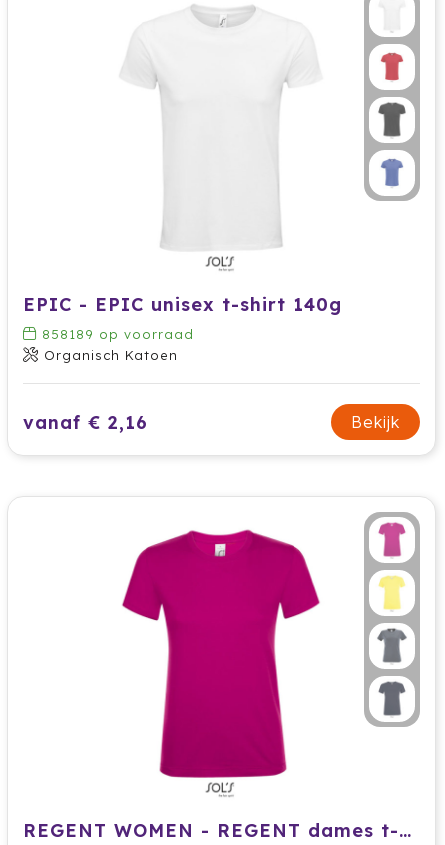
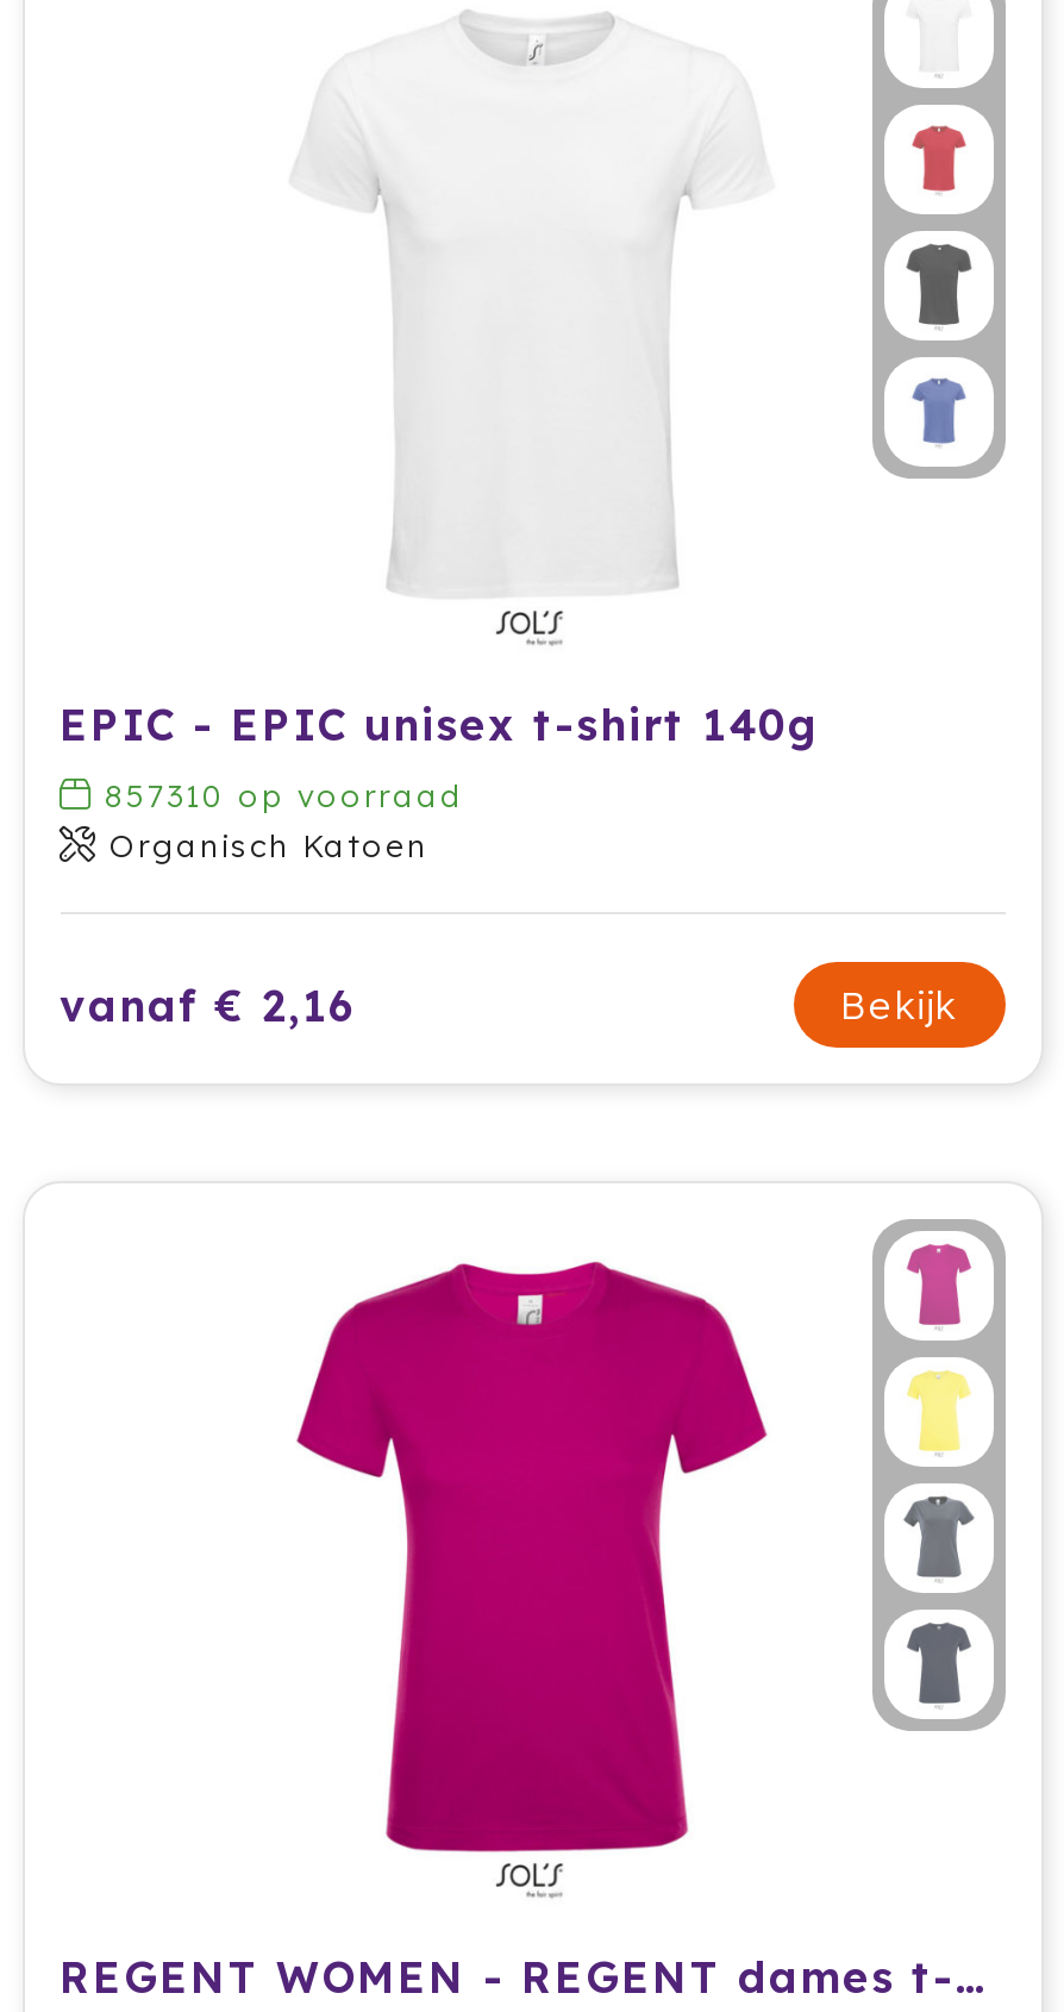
- 858189 op voorraad
+ 857310 op voorraad
